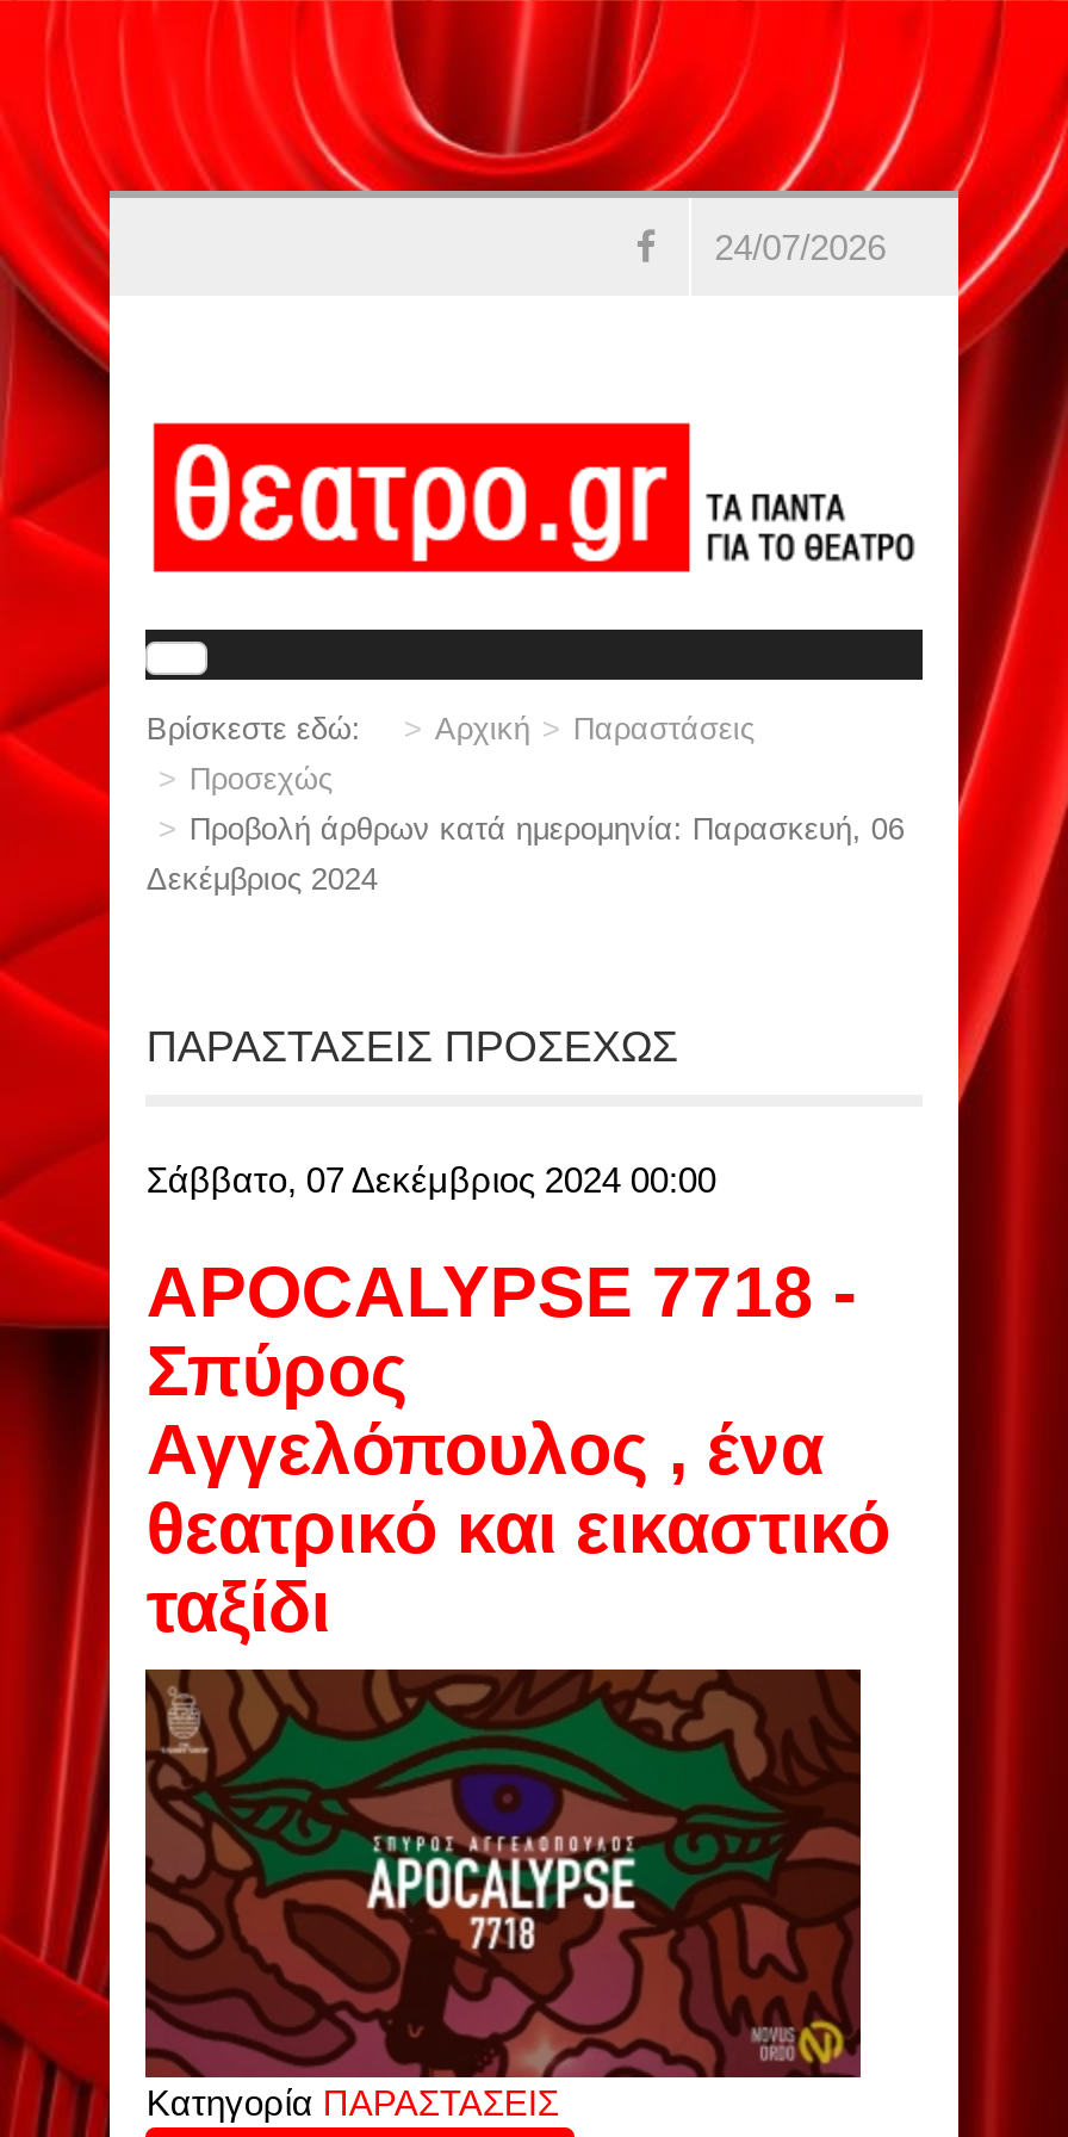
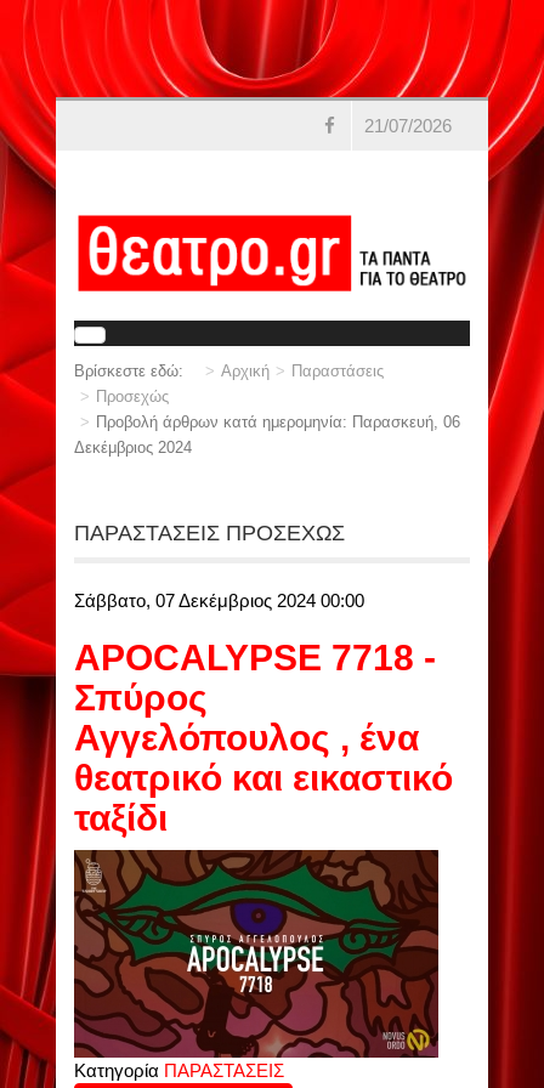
- 24/07/2026
+ 21/07/2026
